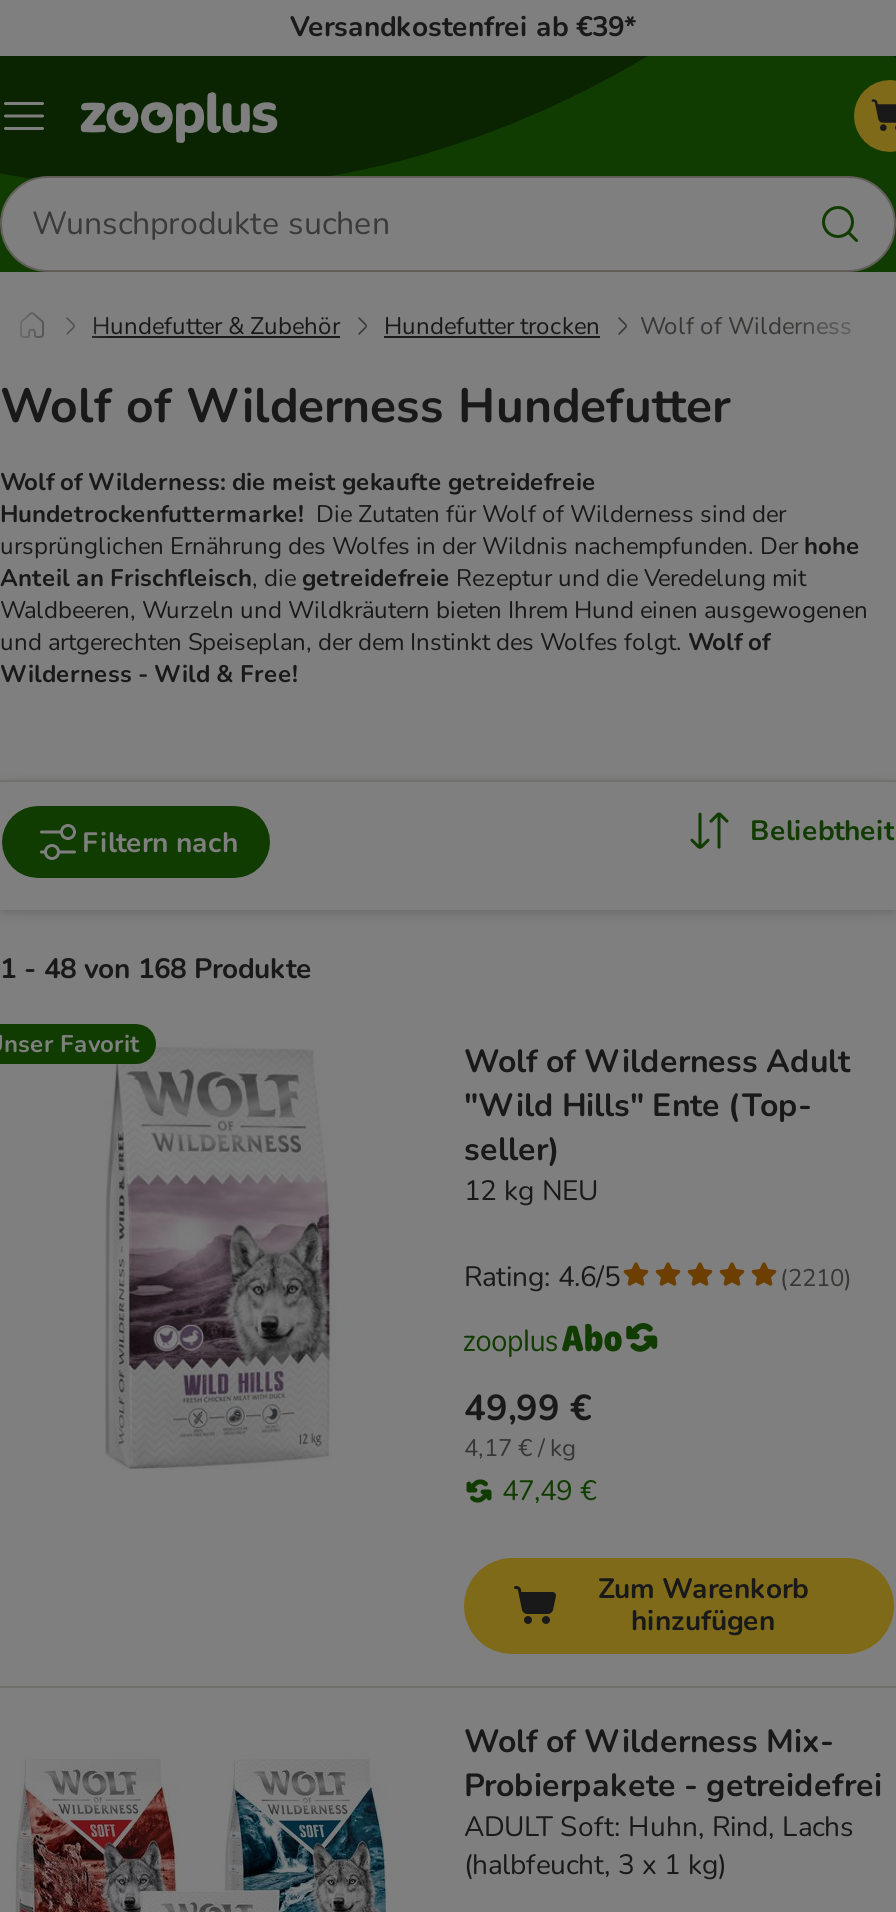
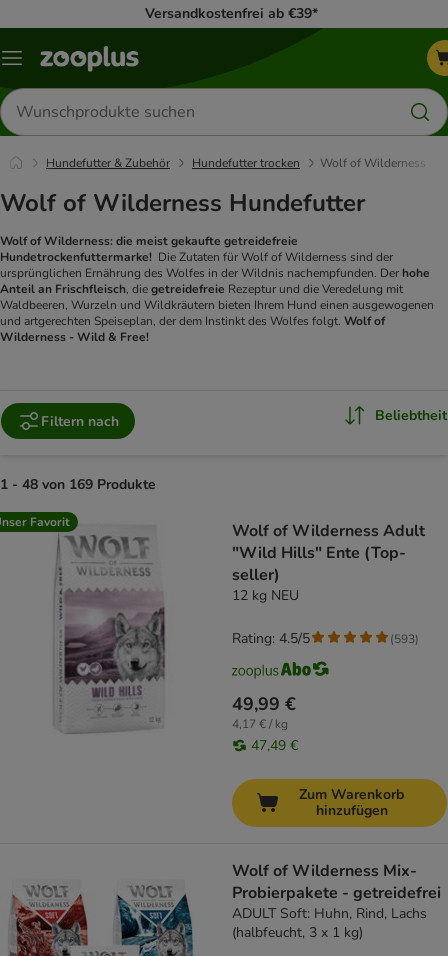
- 1 - 48 von 168 Produkte
+ 1 - 48 von 169 Produkte

- Rating: 4.6/5
+ Rating: 4.5/5

- (2210)
+ (593)
